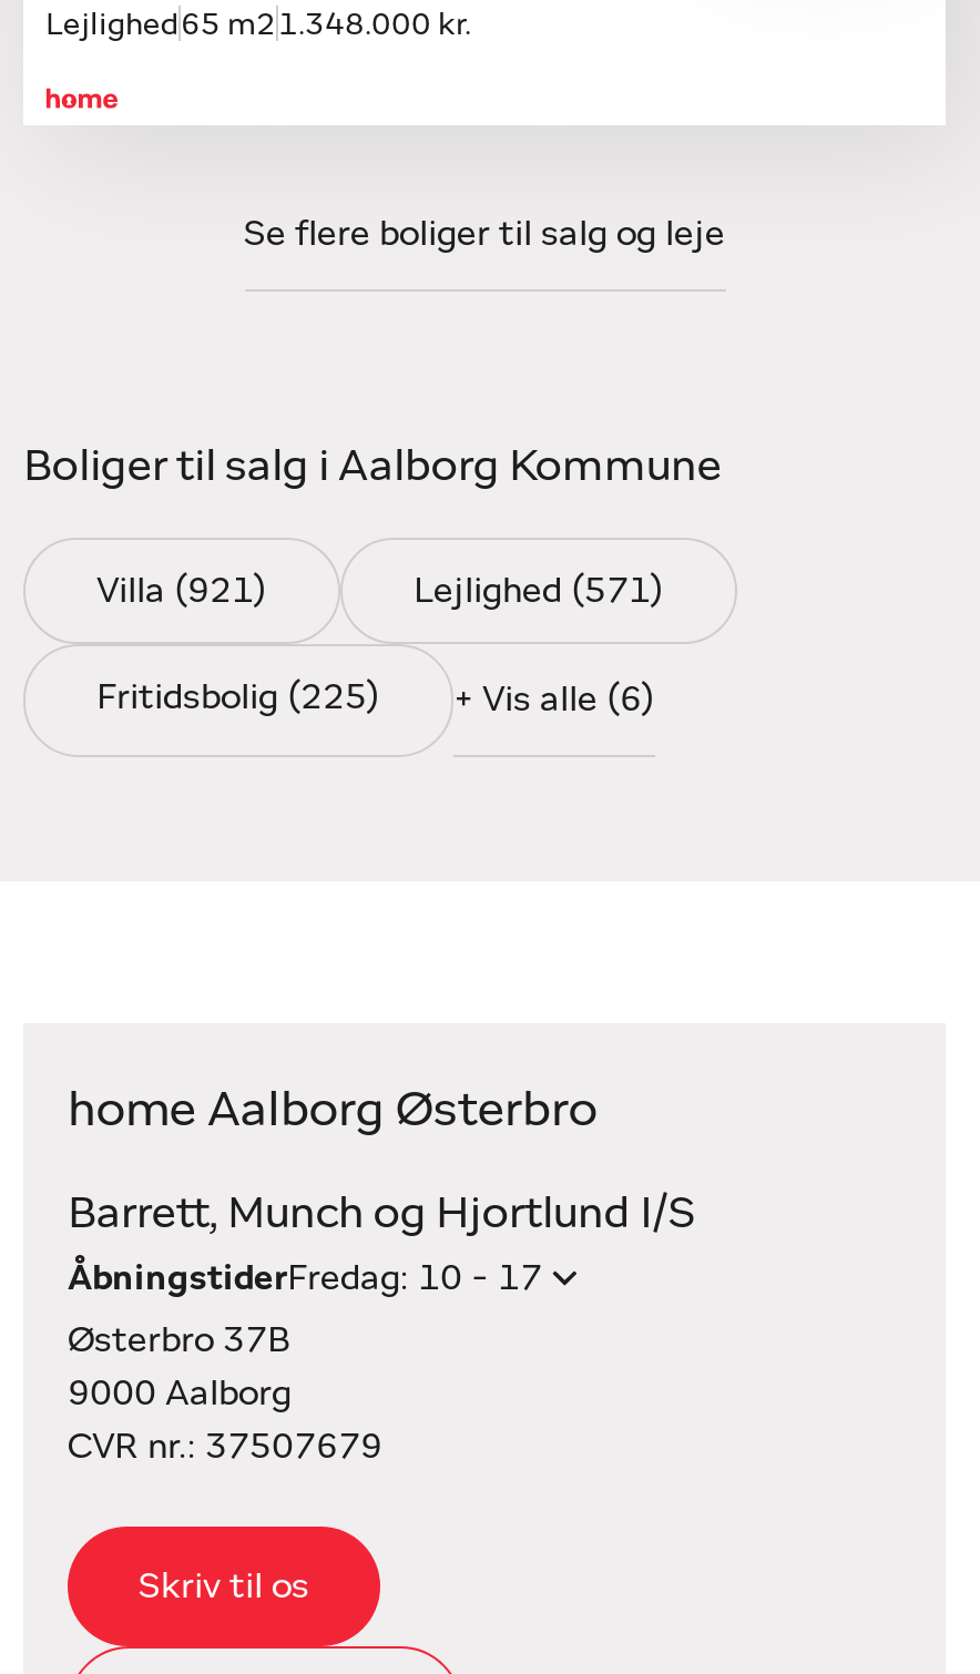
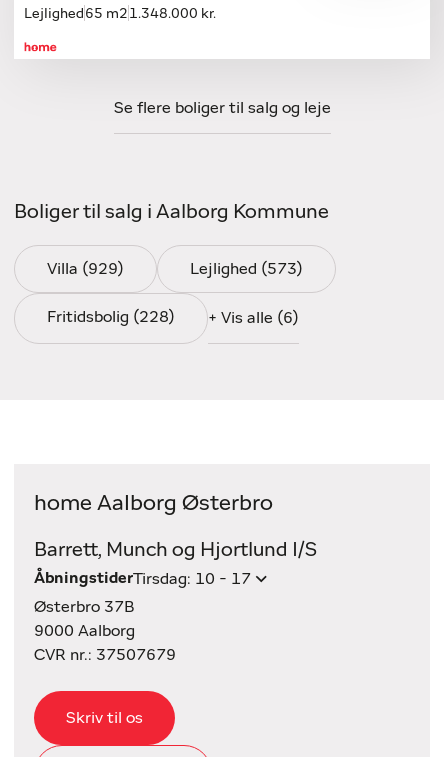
- Villa (921)
+ Villa (929)

- Lejlighed (571)
+ Lejlighed (573)

- Fritidsbolig (225)
+ Fritidsbolig (228)

- ÅbningstiderFredag: 10 - 17
+ ÅbningstiderTirsdag: 10 - 17
